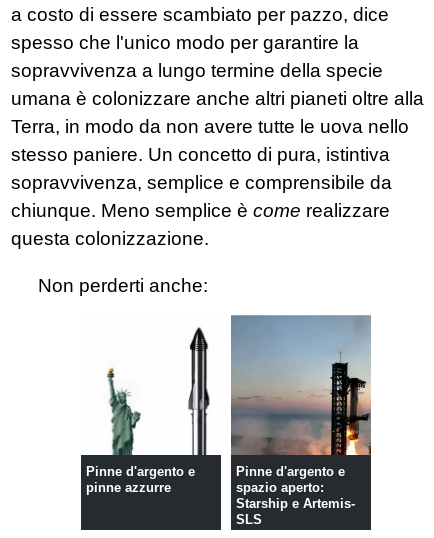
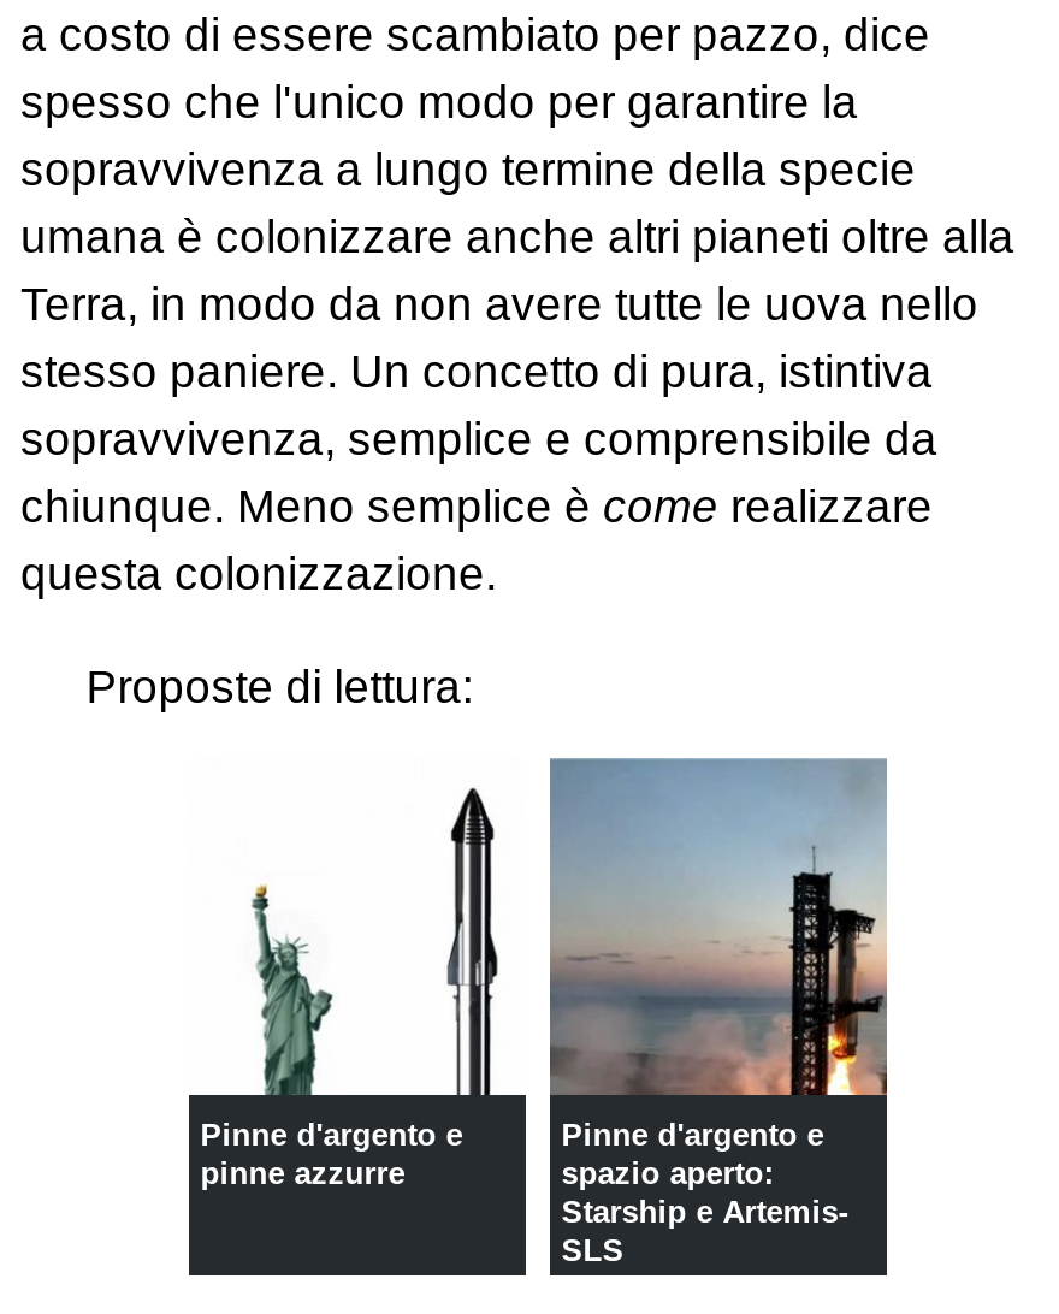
- Non perderti anche:
+ Proposte di lettura:
